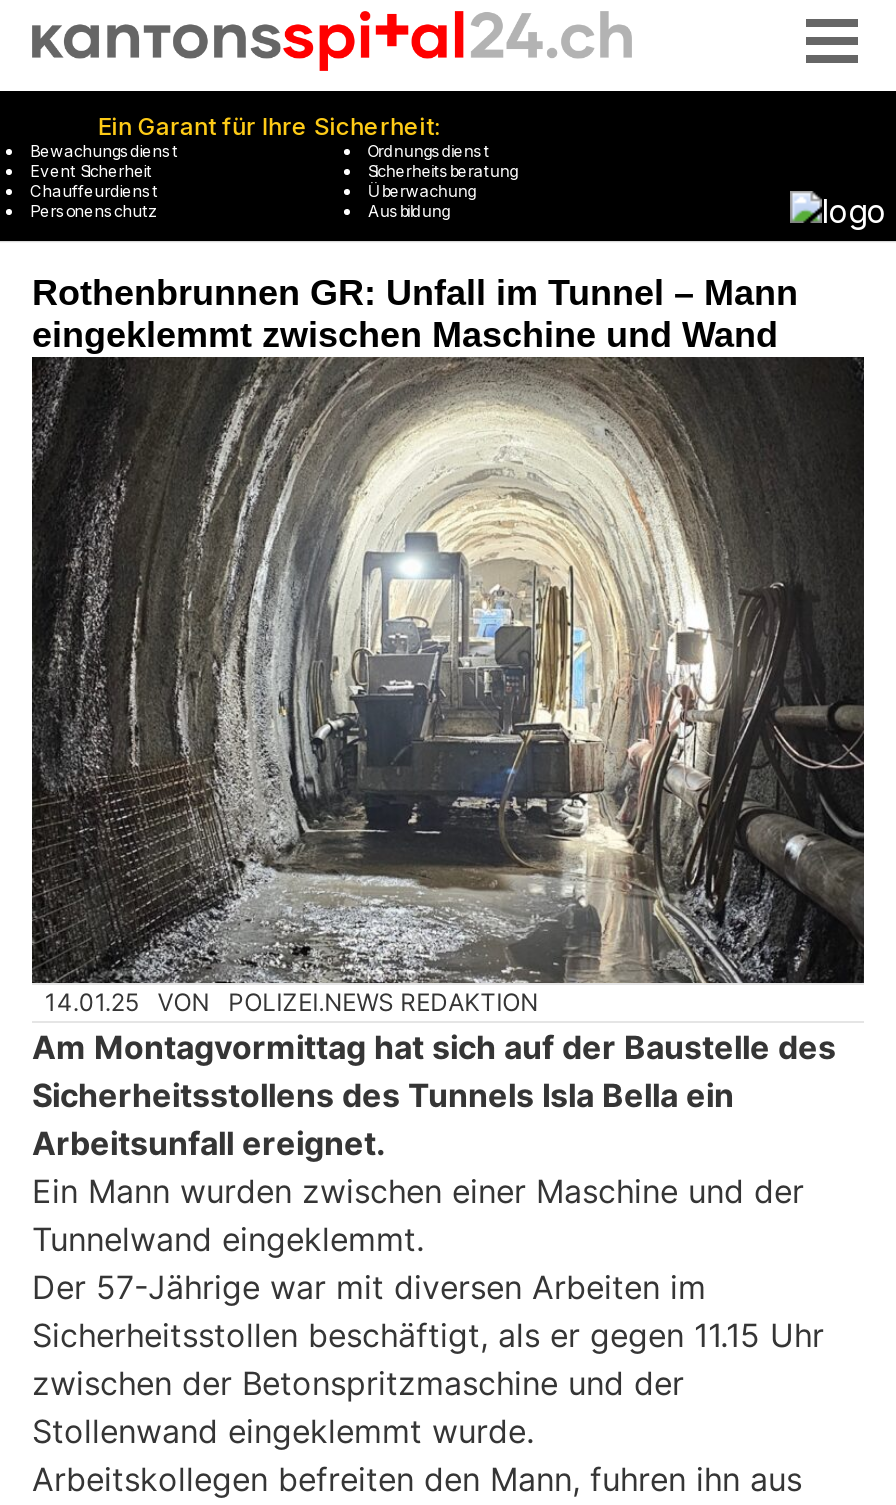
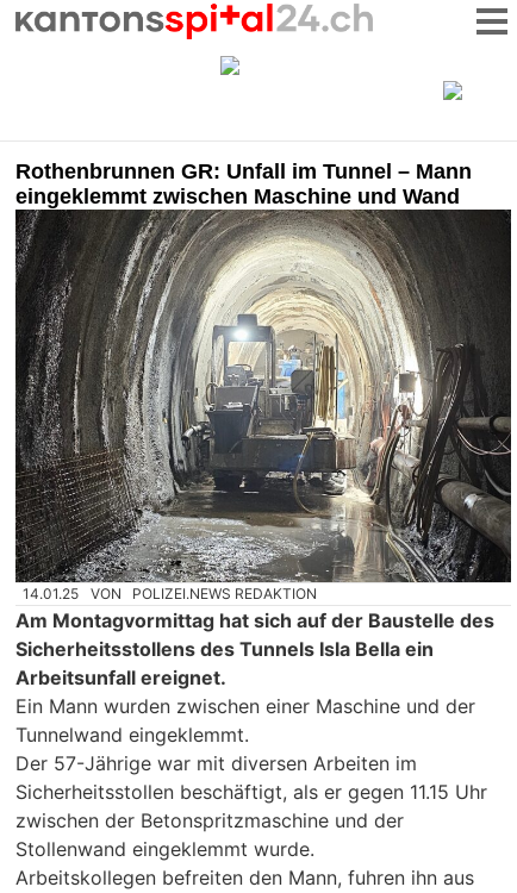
- [image]
